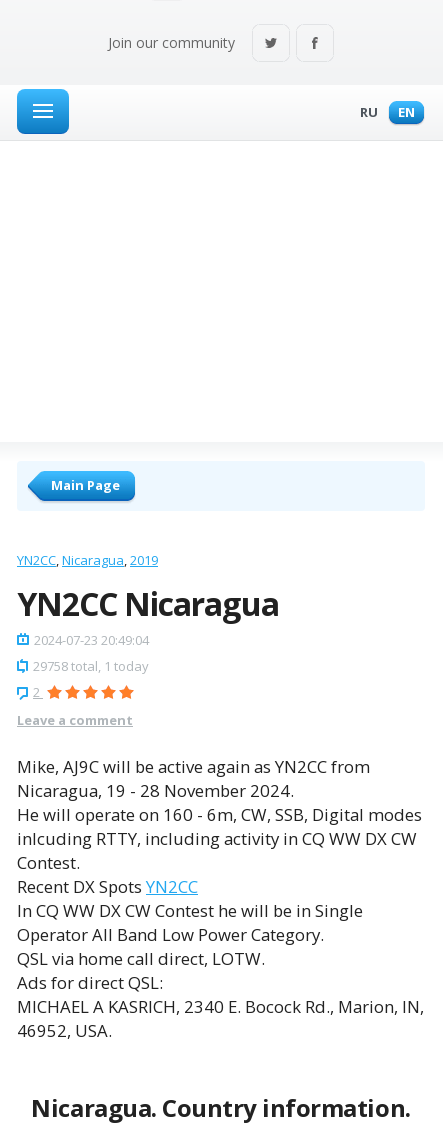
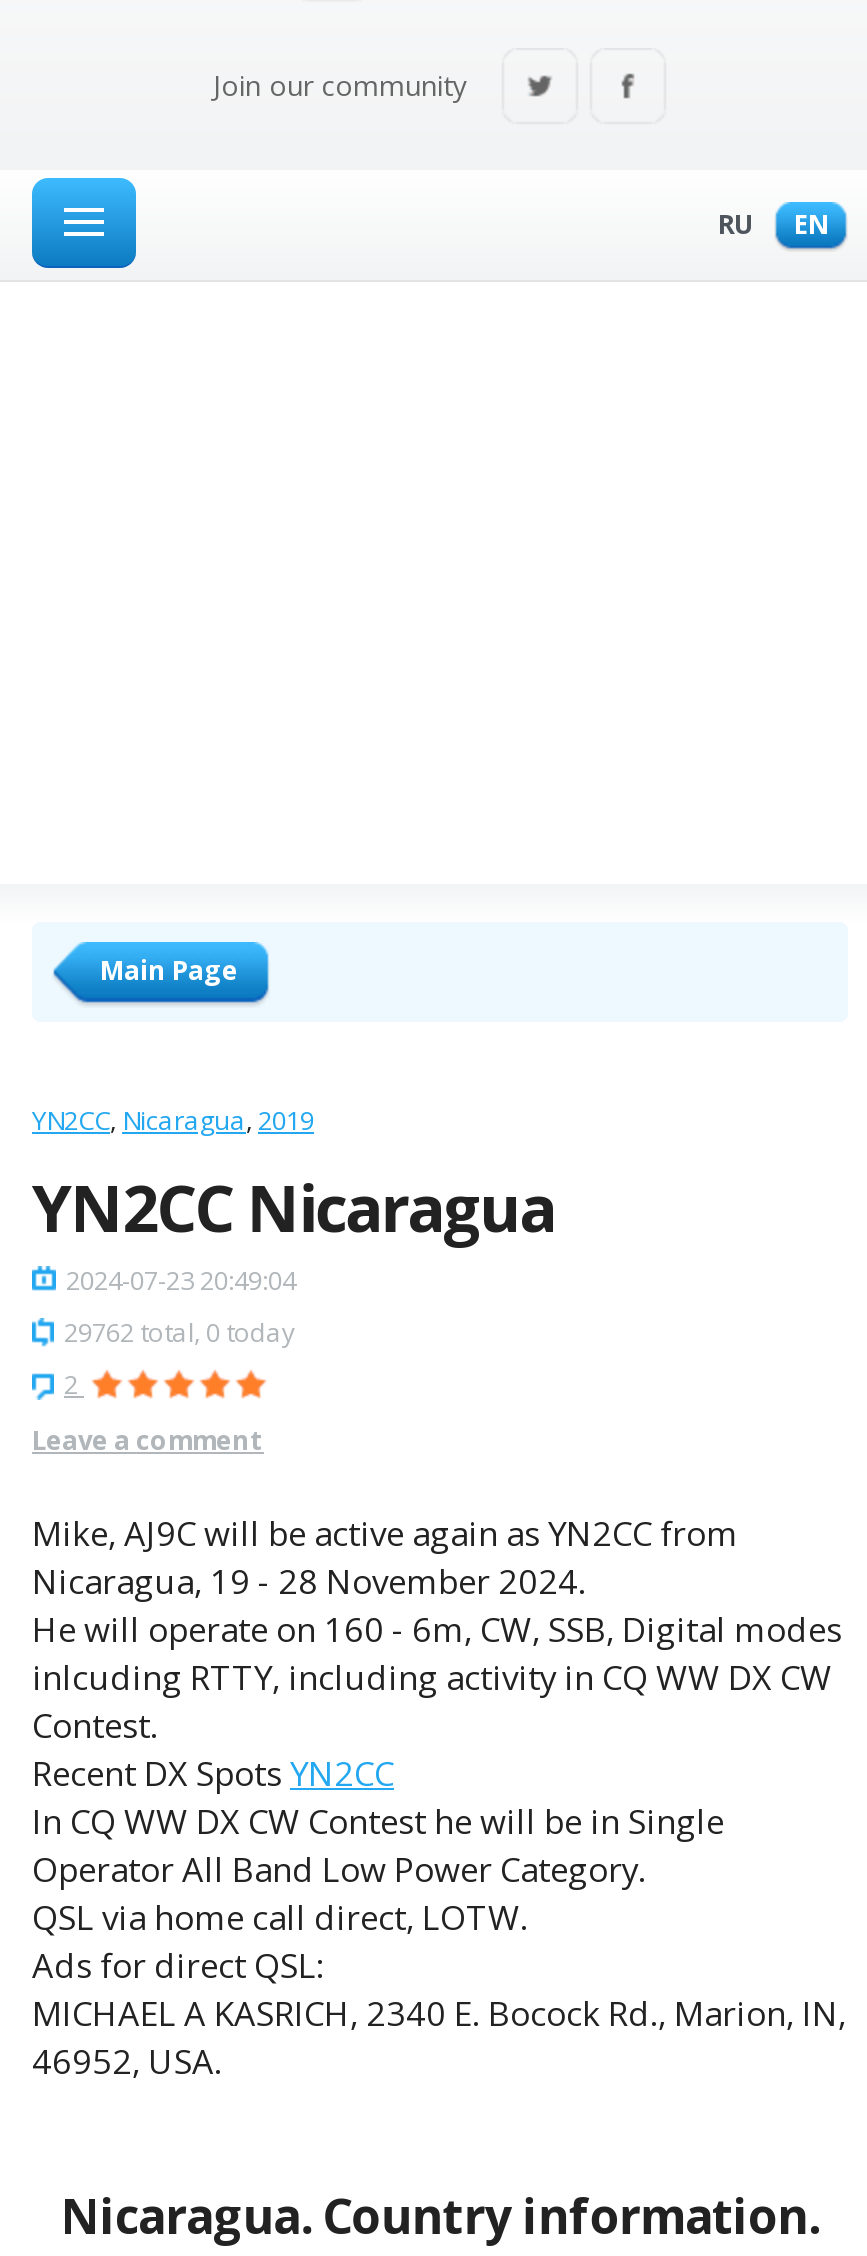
- 29758 total, 1 today
+ 29762 total, 0 today
